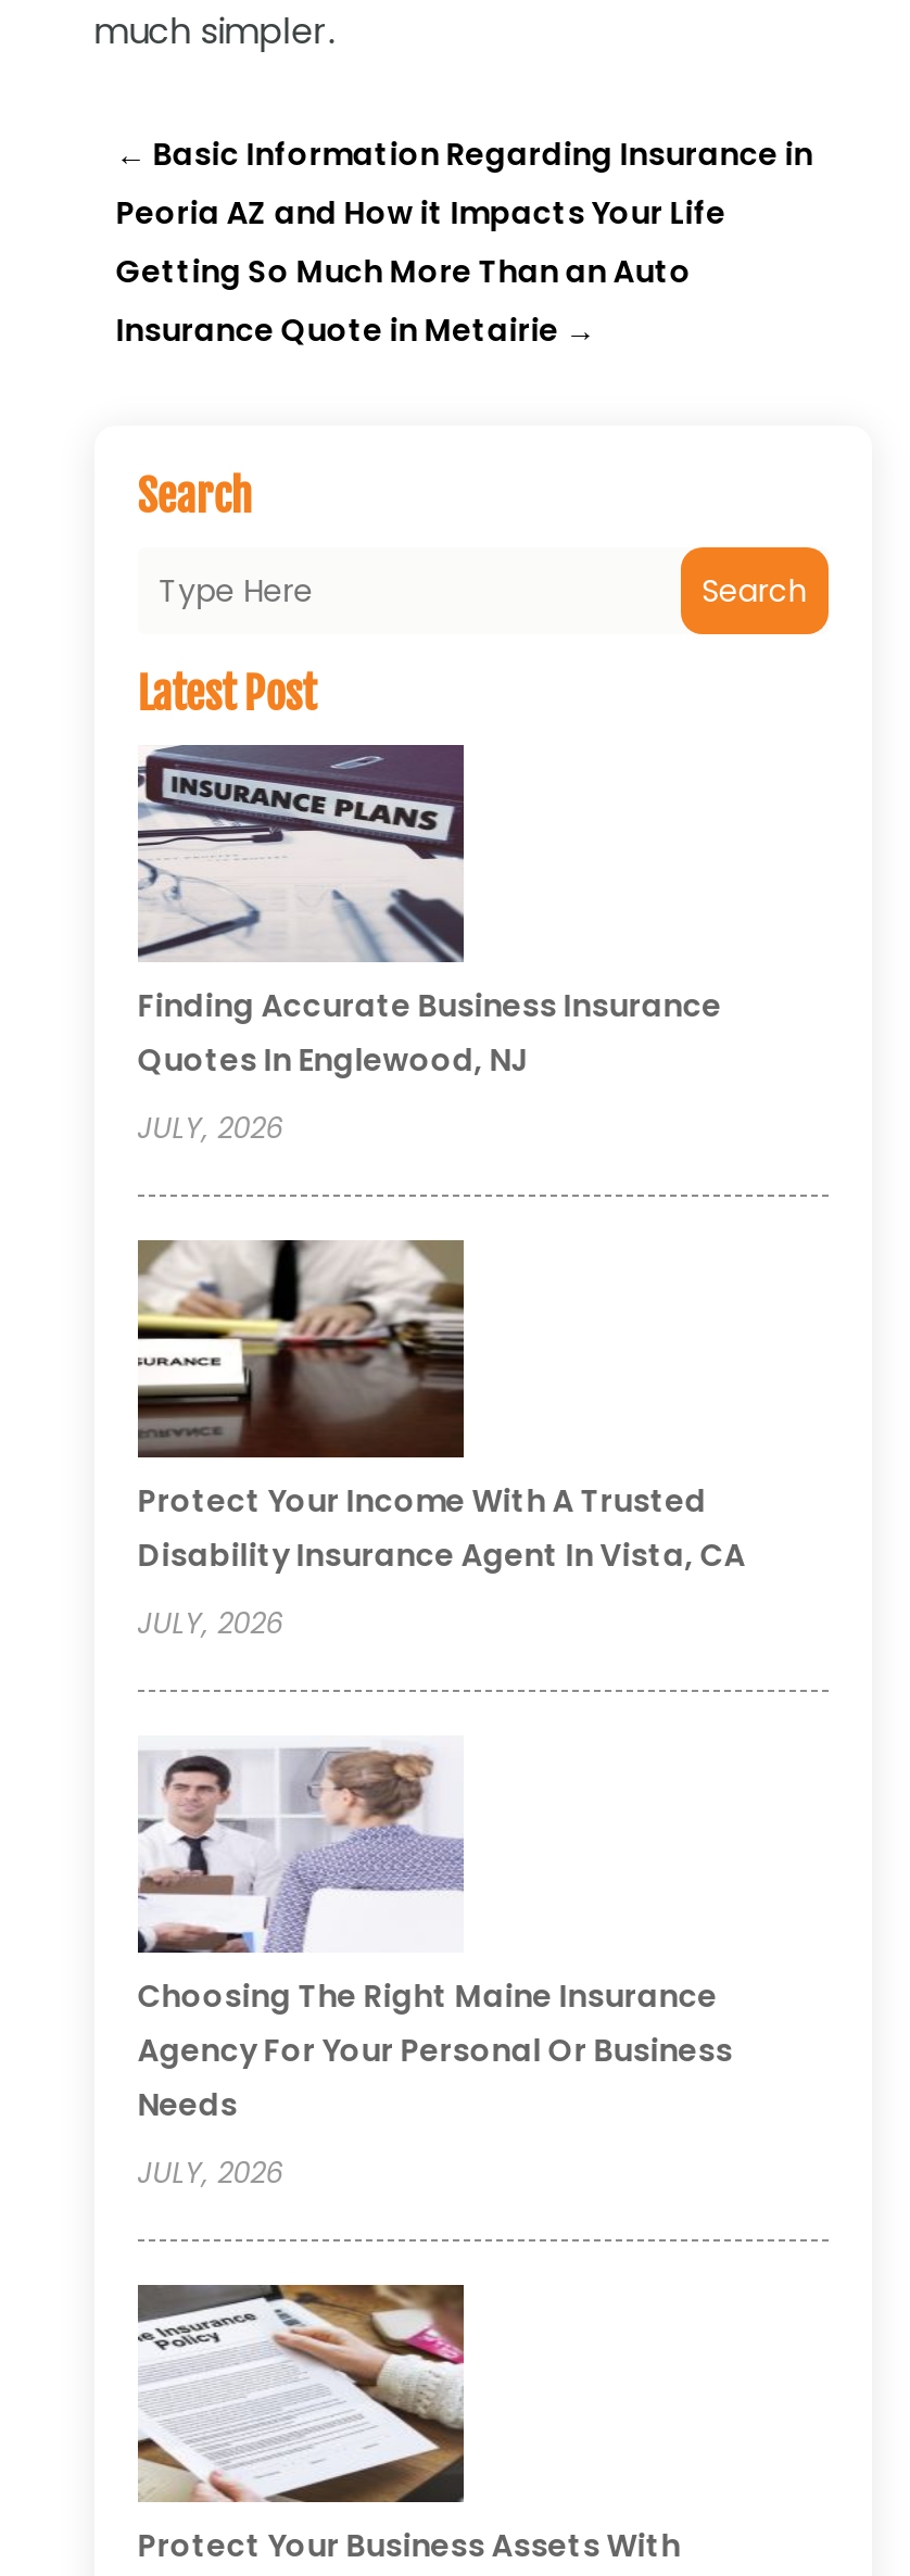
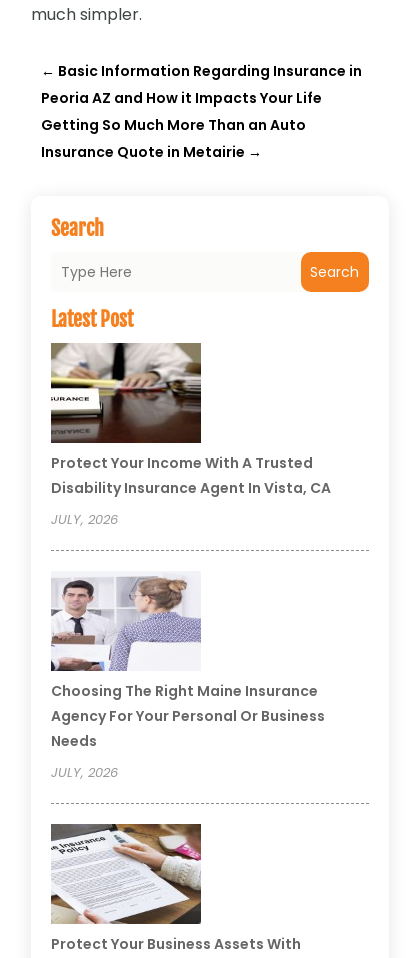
- [image]
- Finding Accurate Business Insurance
- Quotes In Englewood, NJ
- JULY, 2026
